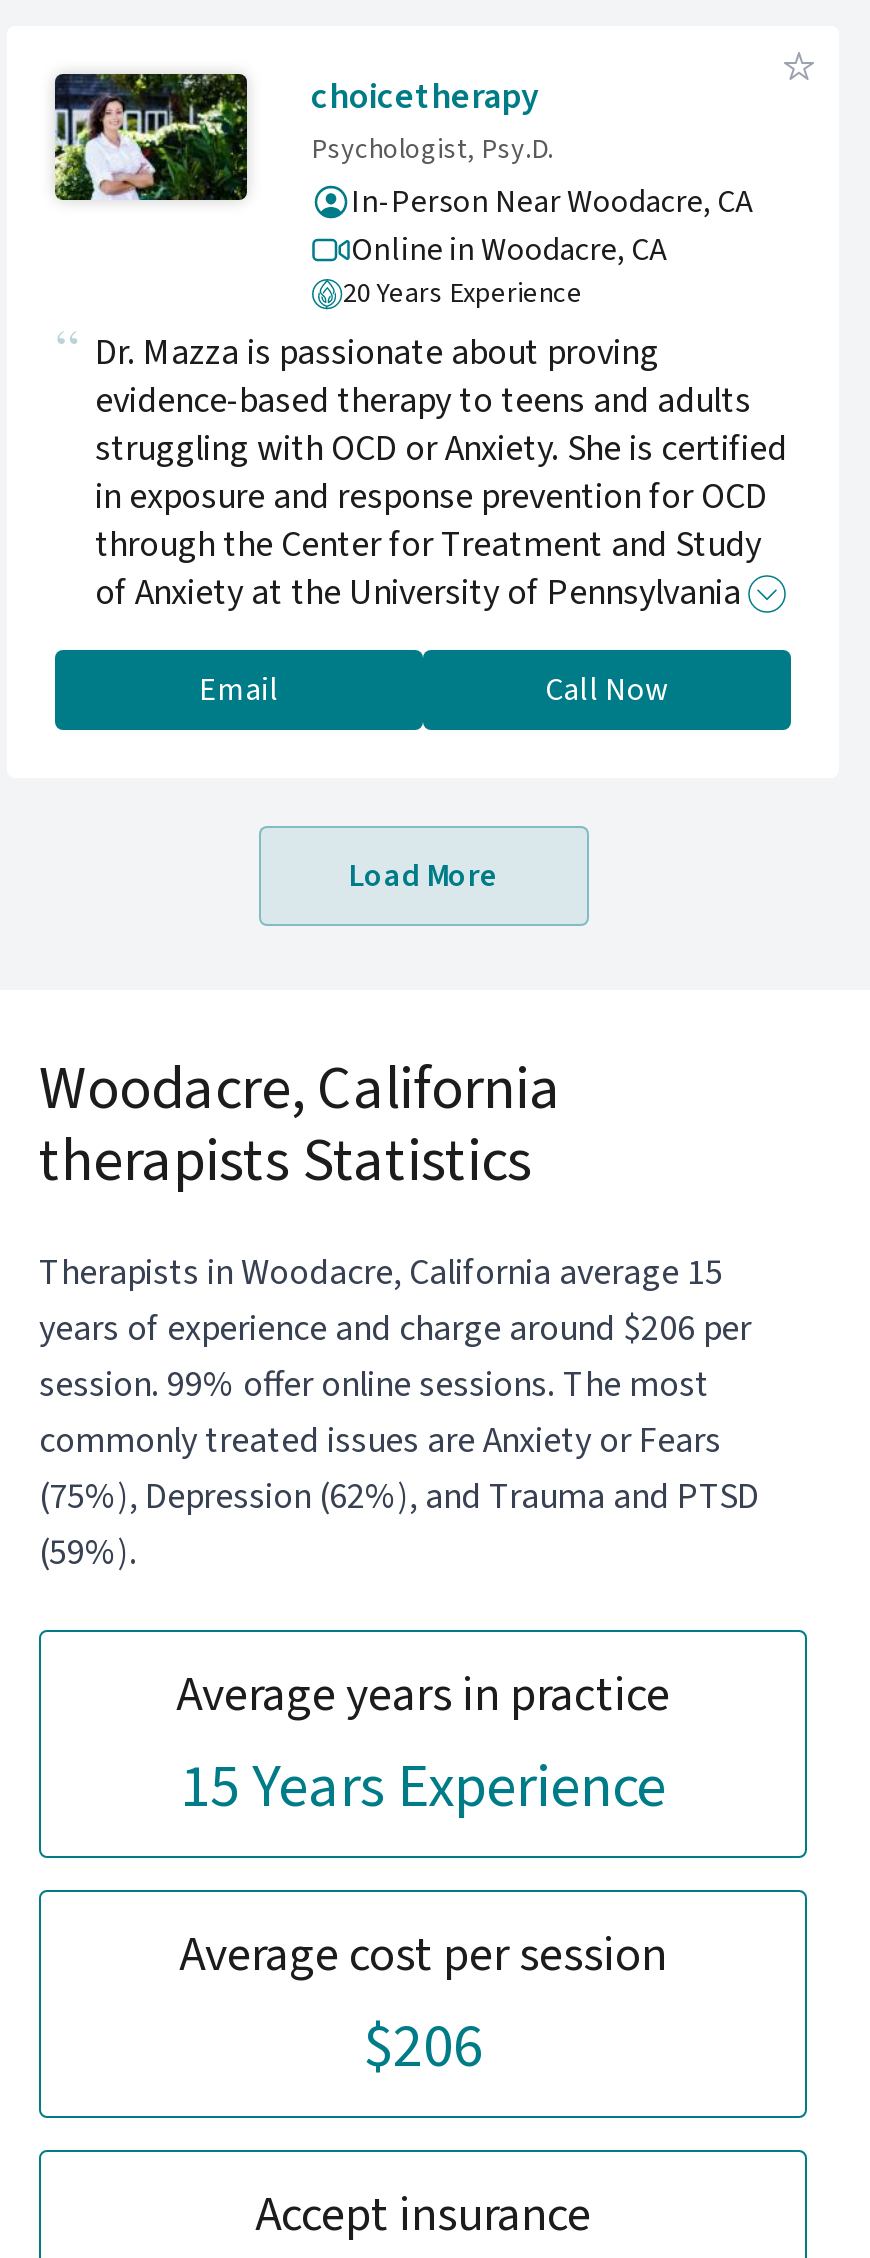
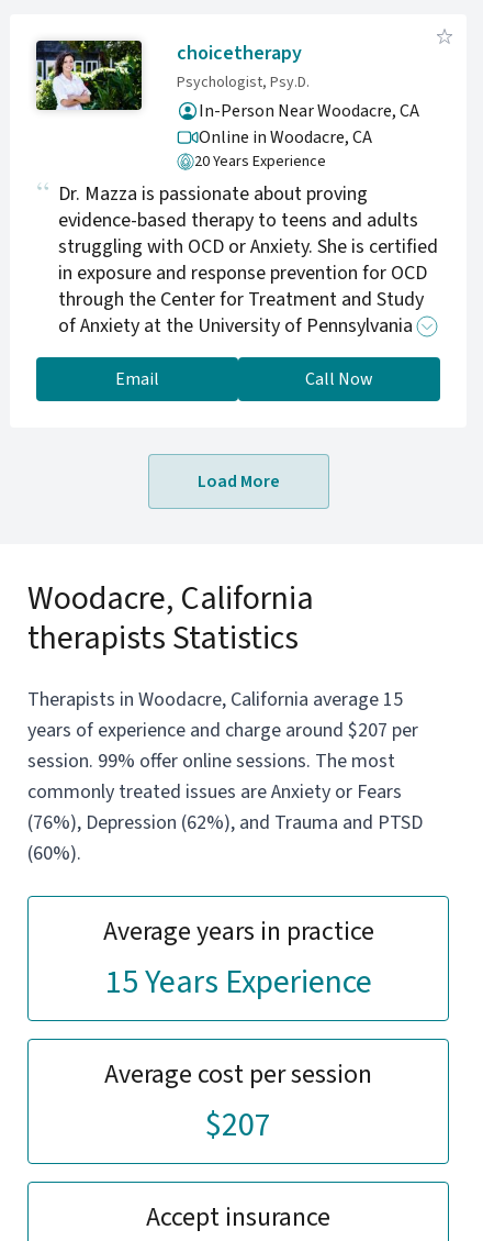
- years of experience and charge around $206 per
+ years of experience and charge around $207 per

- (75%), Depression (62%), and Trauma and PTSD
+ (76%), Depression (62%), and Trauma and PTSD

- (59%).
+ (60%).

- $206
+ $207
